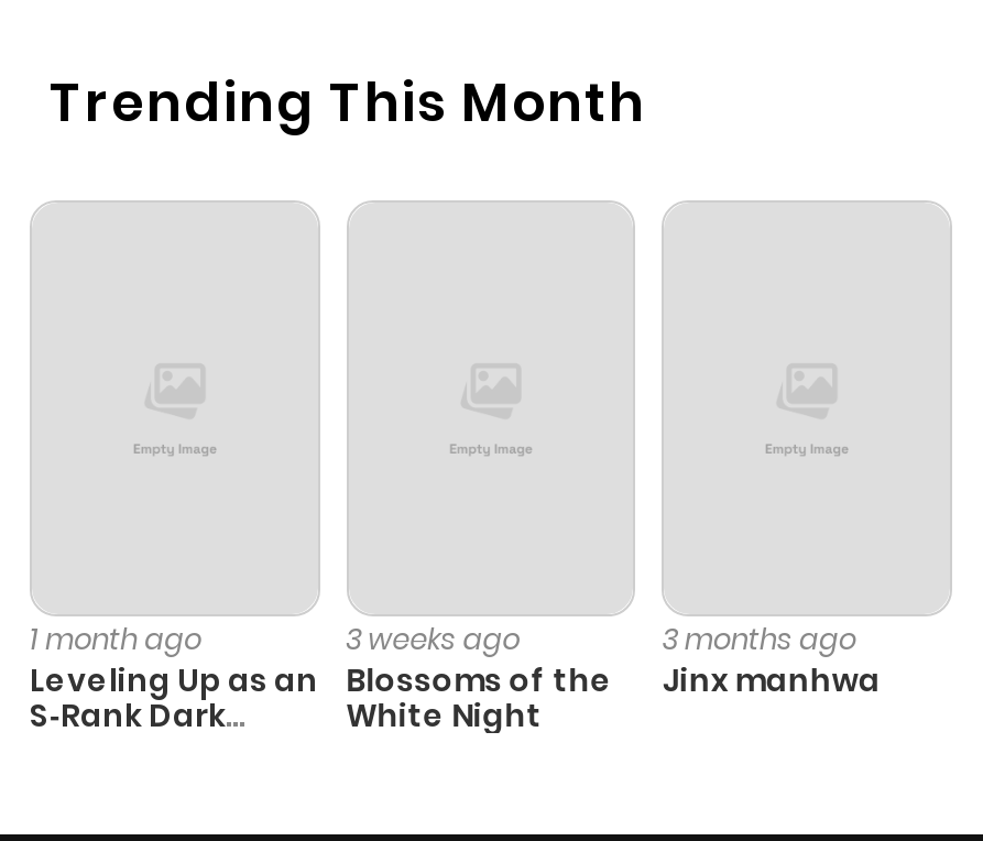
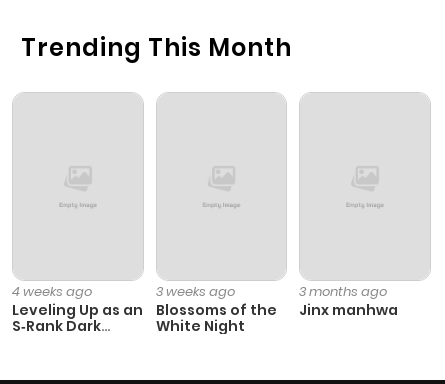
- 1 month ago
+ 4 weeks ago
